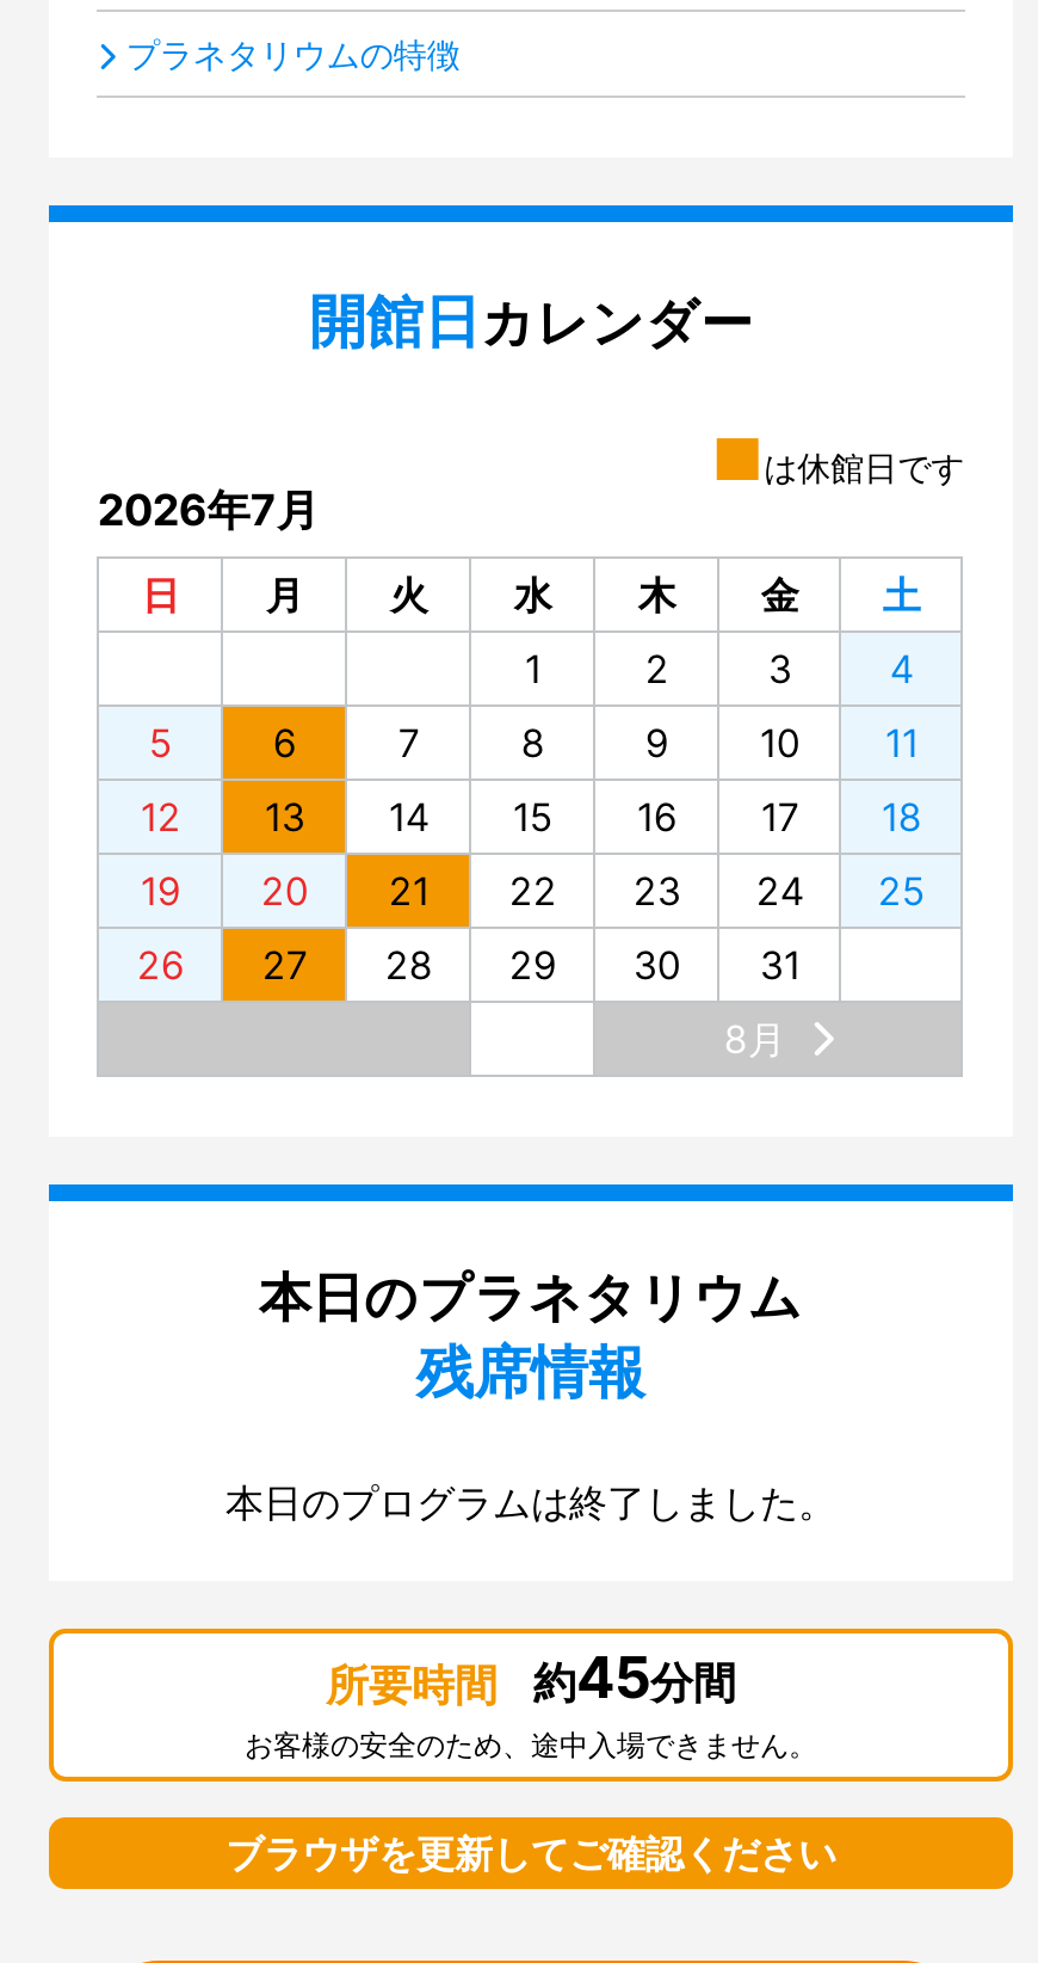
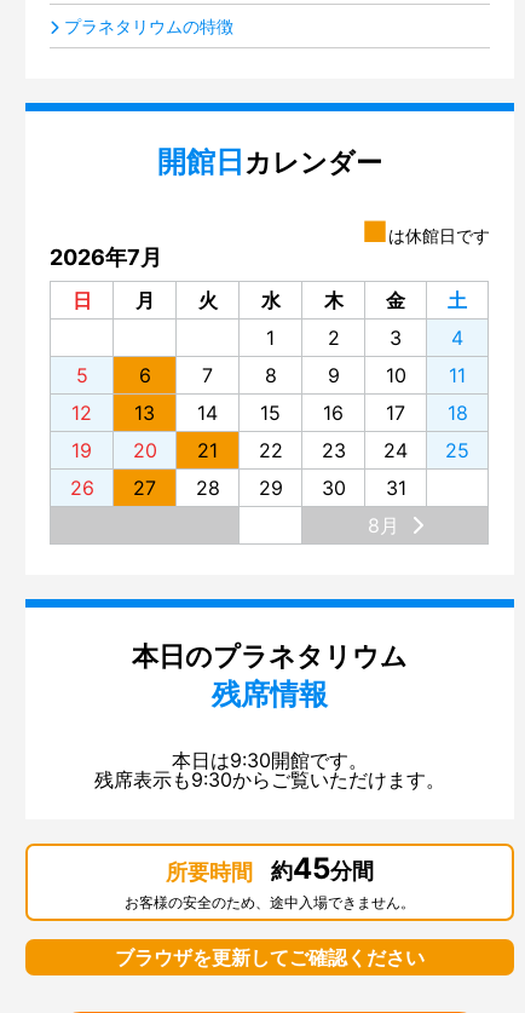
- 本日のプログラムは終了しました。
+ 本日は9:30開館です。
+ 残席表示も9:30からご覧いただけます。
